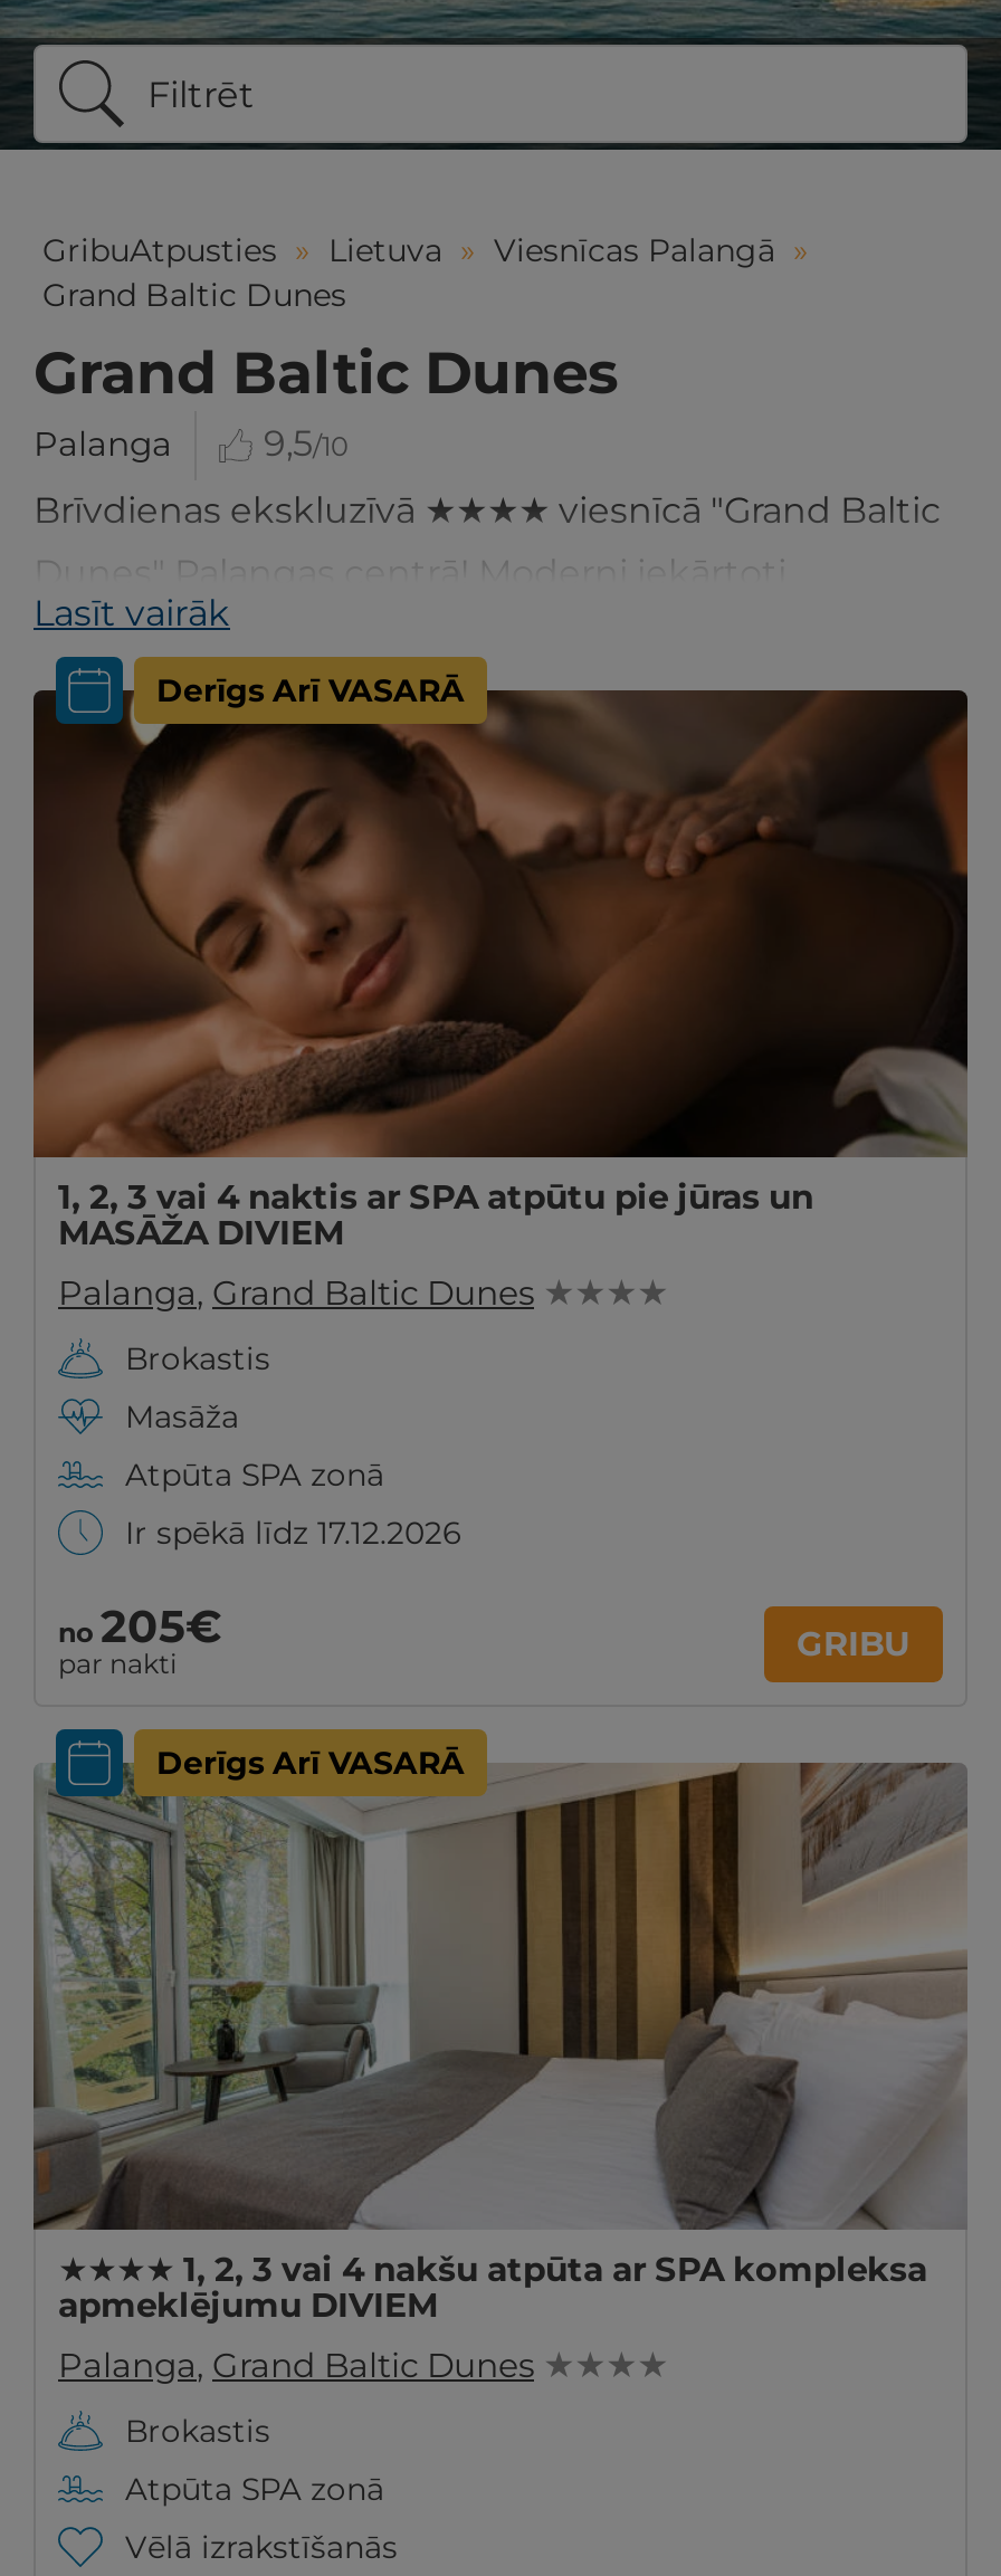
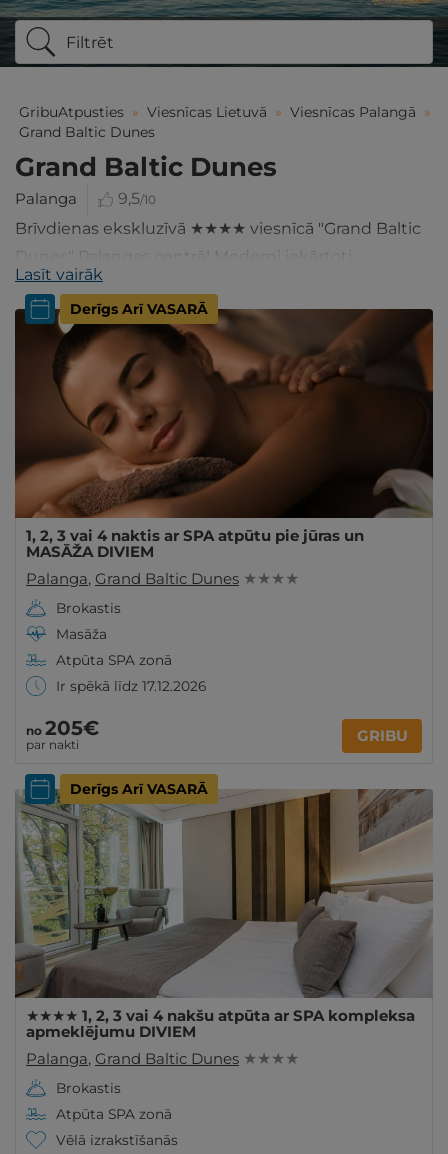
- GribuAtpusties » Lietuva » Viesnīcas Palangā »
+ GribuAtpusties » Viesnīcas Lietuvā » Viesnīcas Palangā »
